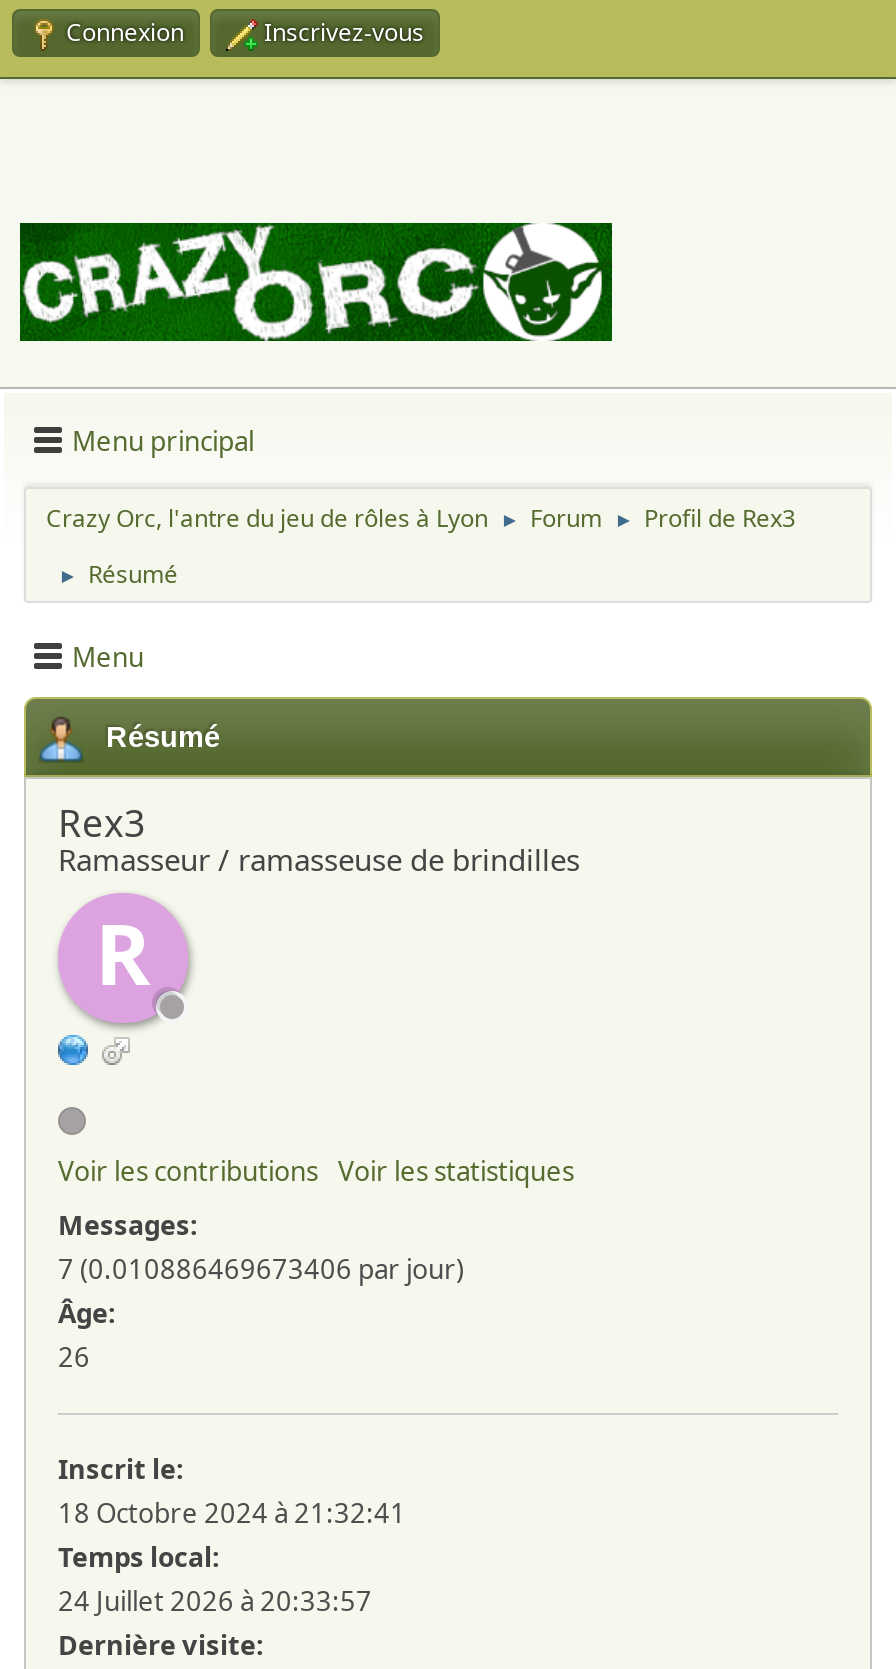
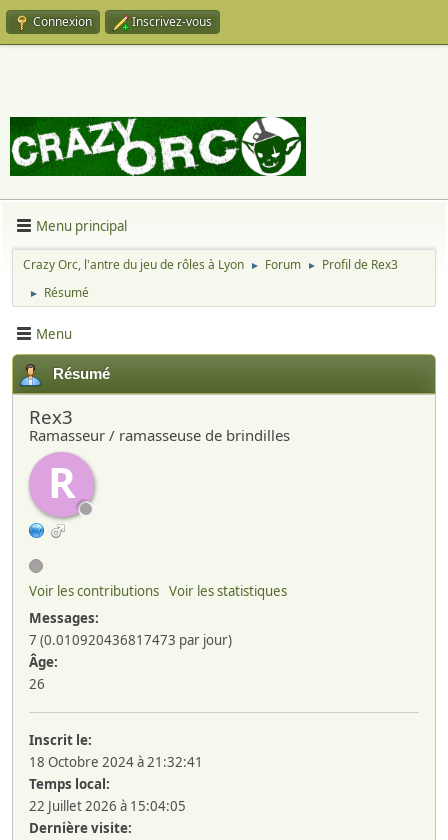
- 7 (0.010886469673406 par jour)
+ 7 (0.010920436817473 par jour)

- 24 Juillet 2026 à 20:33:57
+ 22 Juillet 2026 à 15:04:05
